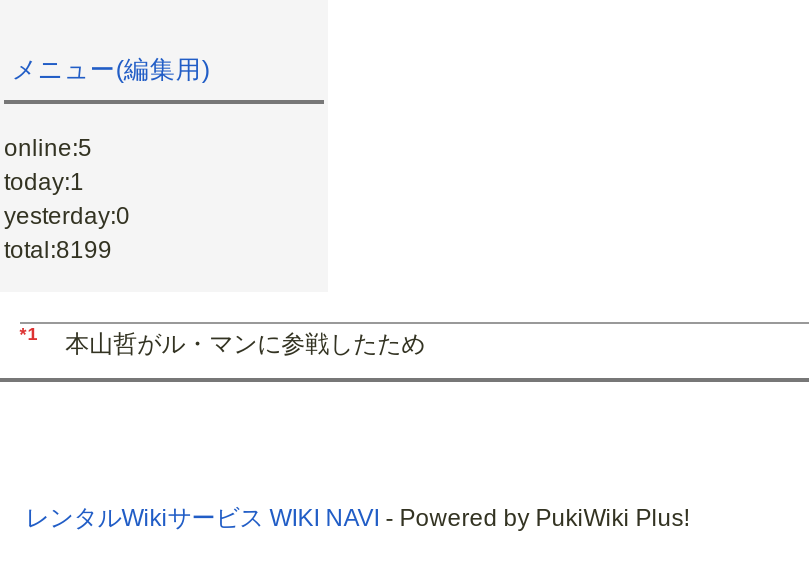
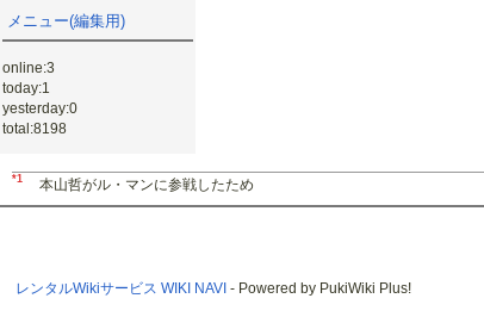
- online:5
+ online:3

- total:8199
+ total:8198
